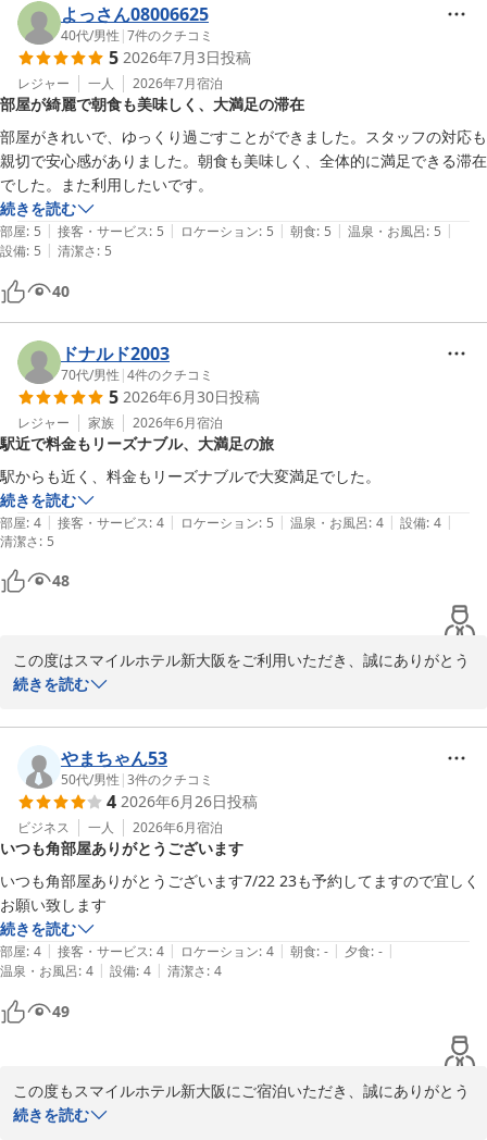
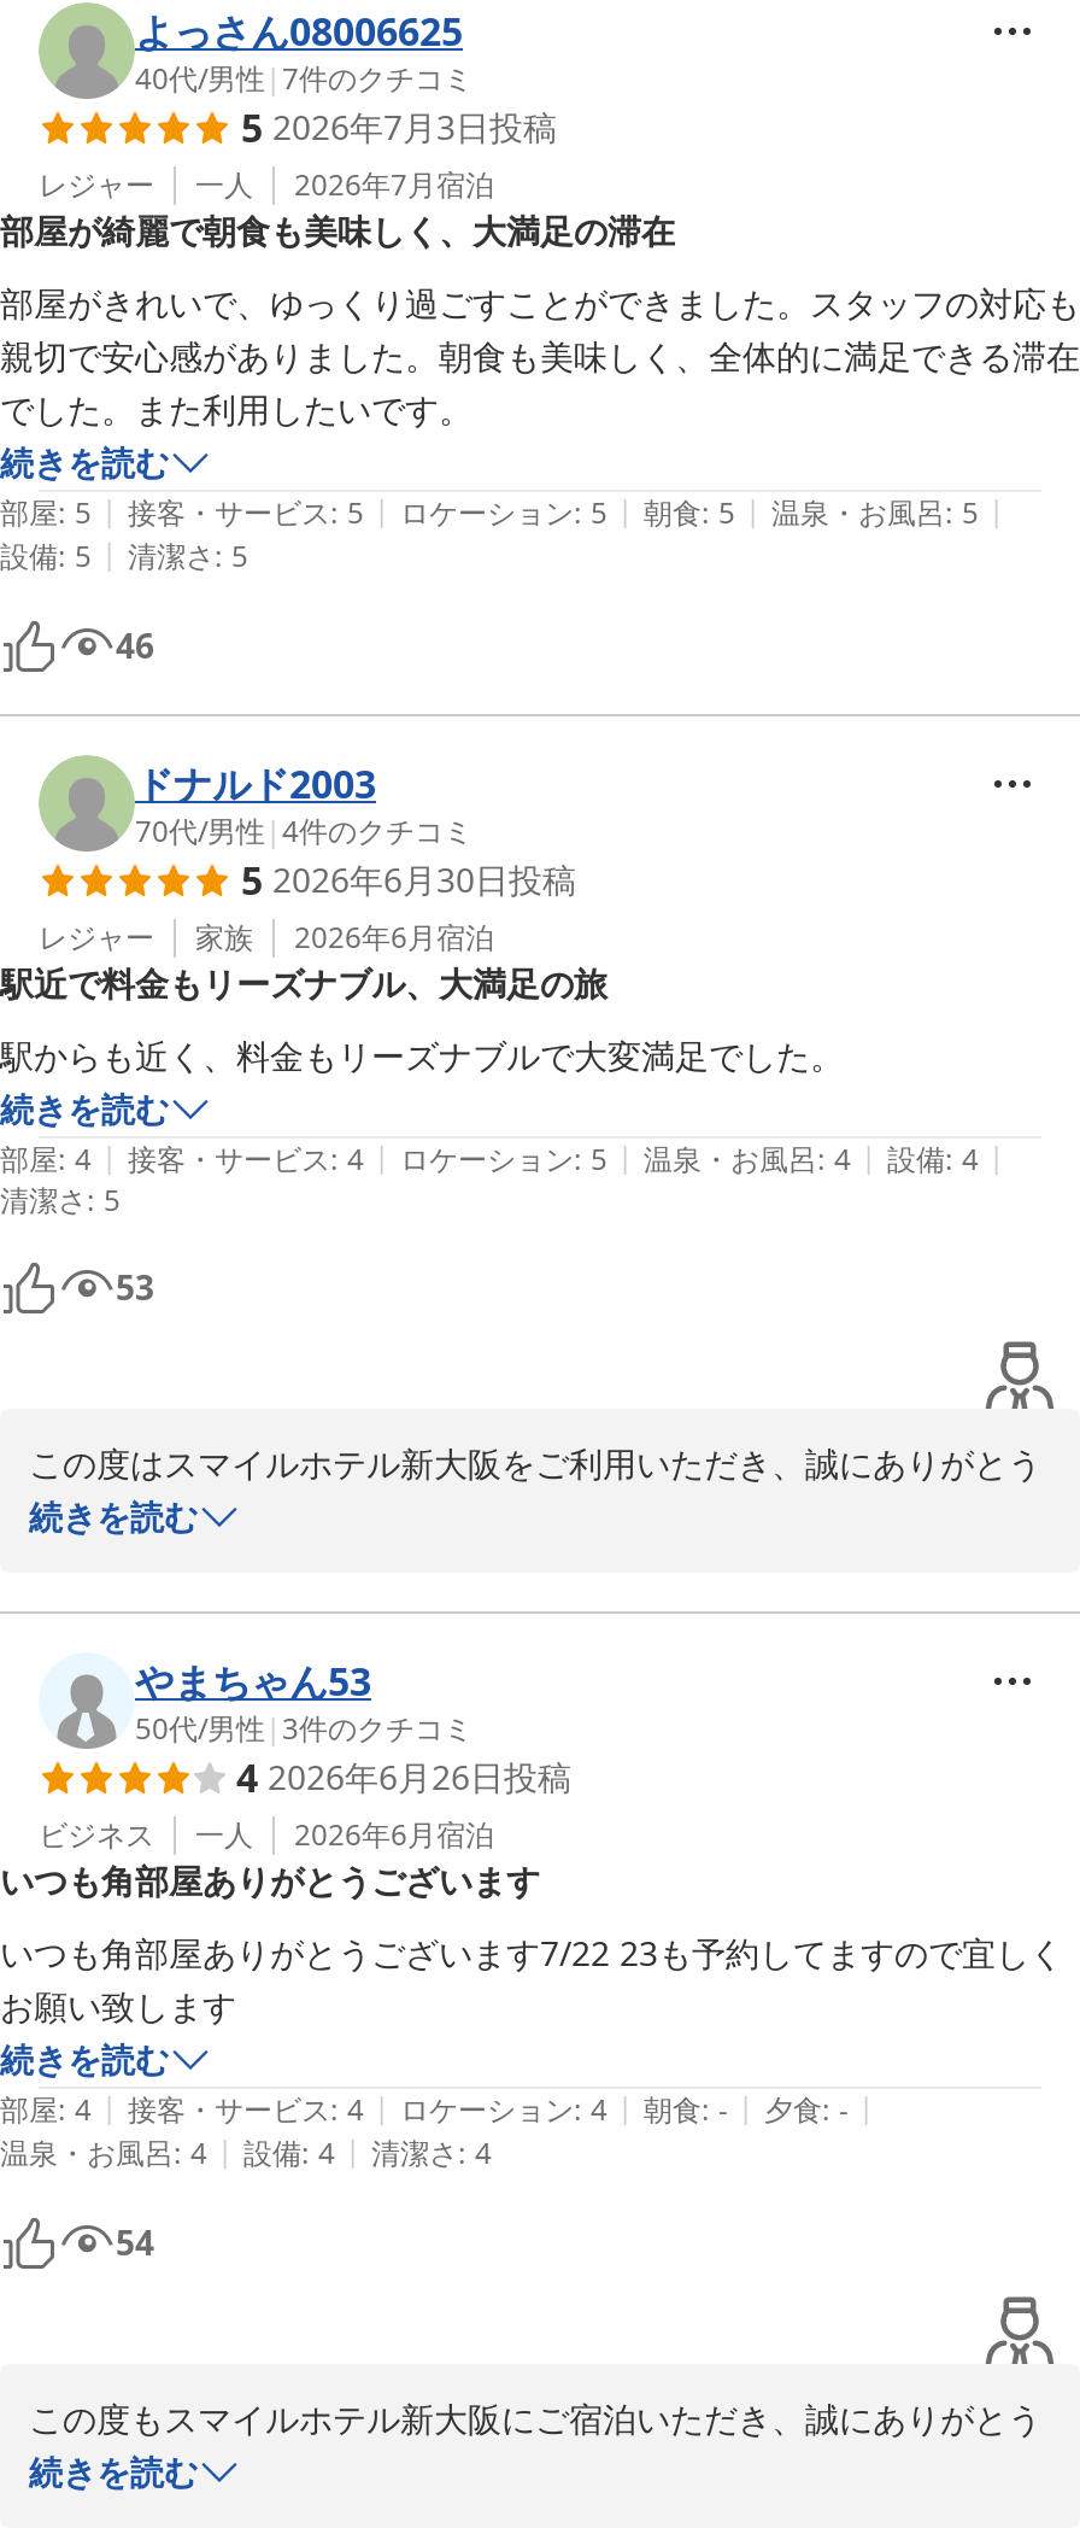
- 40
+ 46

- 48
+ 53

- 49
+ 54
